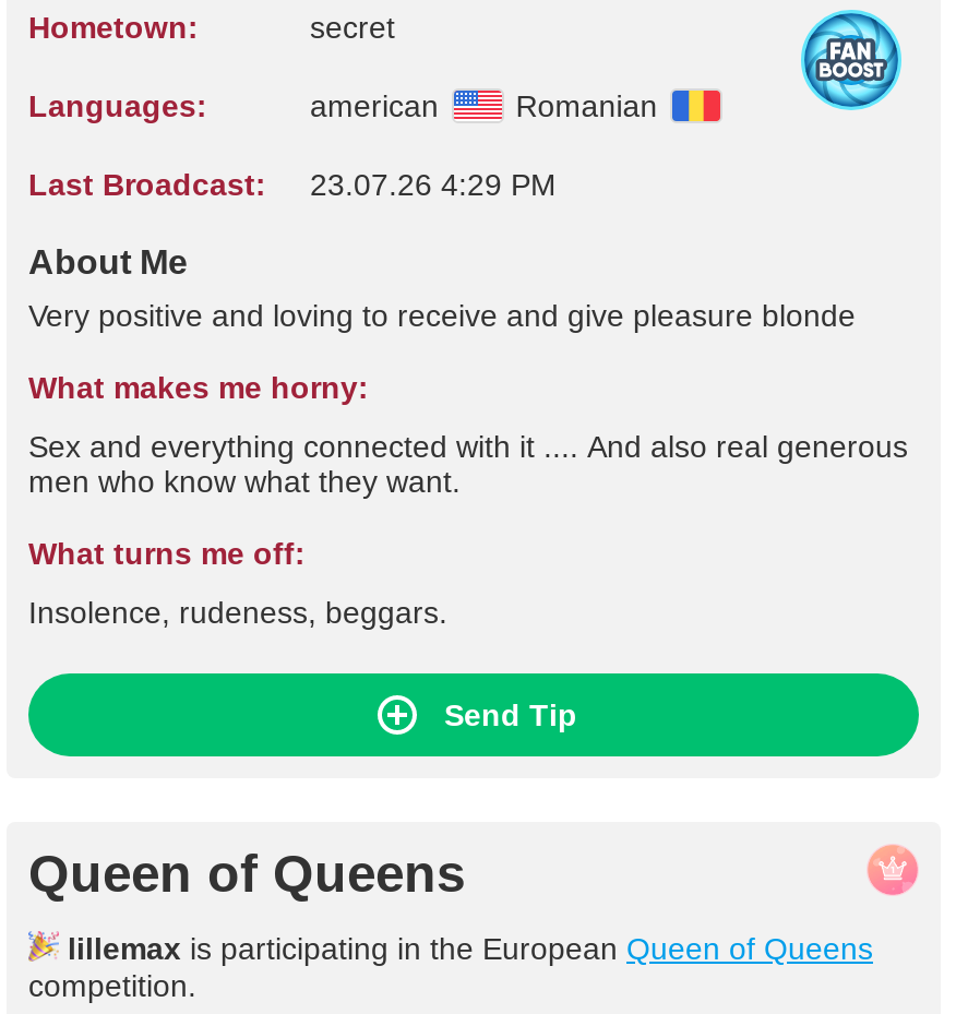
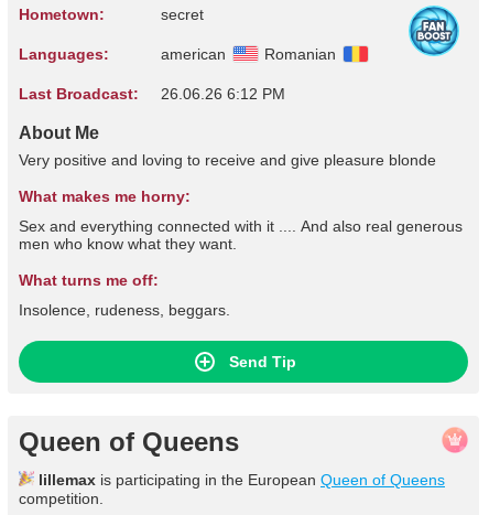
- Last Broadcast: 23.07.26 4:29 PM
+ Last Broadcast: 26.06.26 6:12 PM
